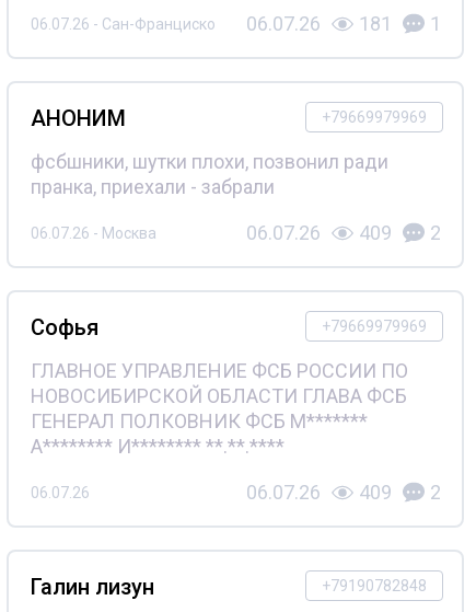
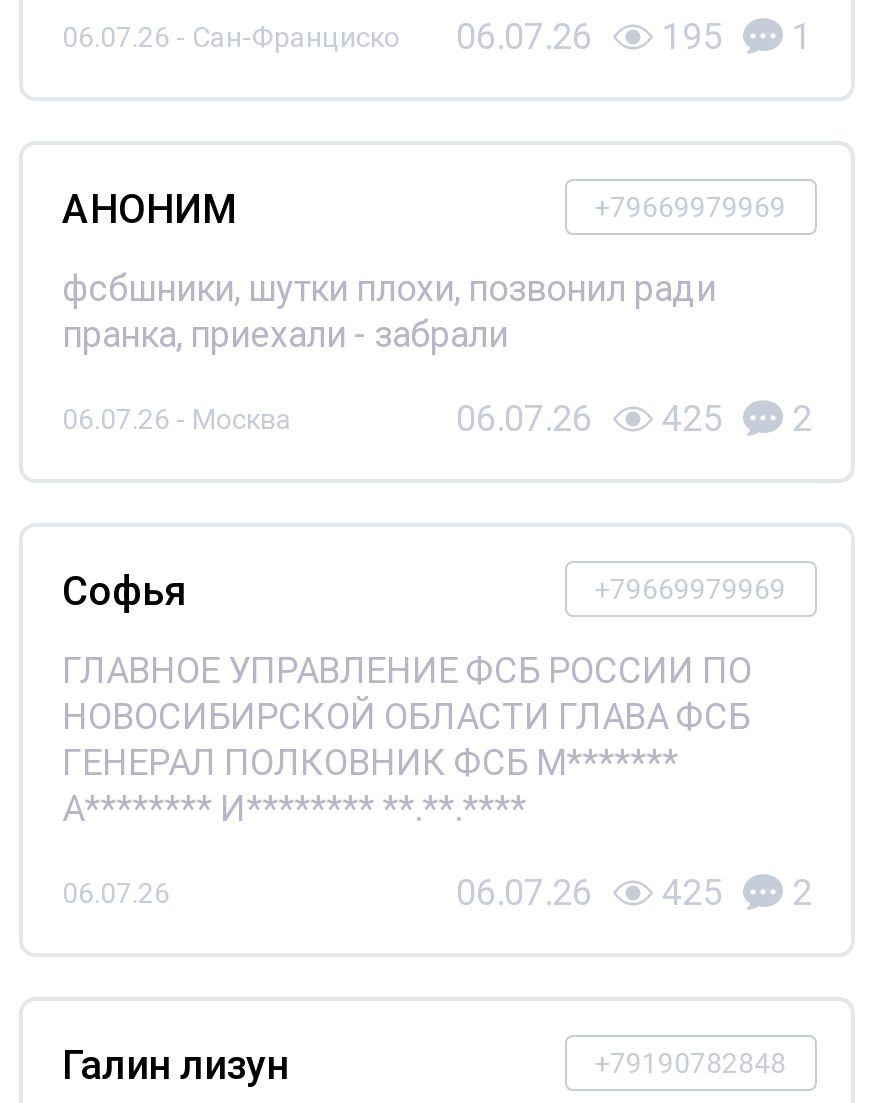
- 06.07.26 - Сан-Франциско 06.07.26 181 1
+ 06.07.26 - Сан-Франциско 06.07.26 195 1

- 06.07.26 409 2
+ 06.07.26 425 2

- 06.07.26 409 2
+ 06.07.26 425 2
